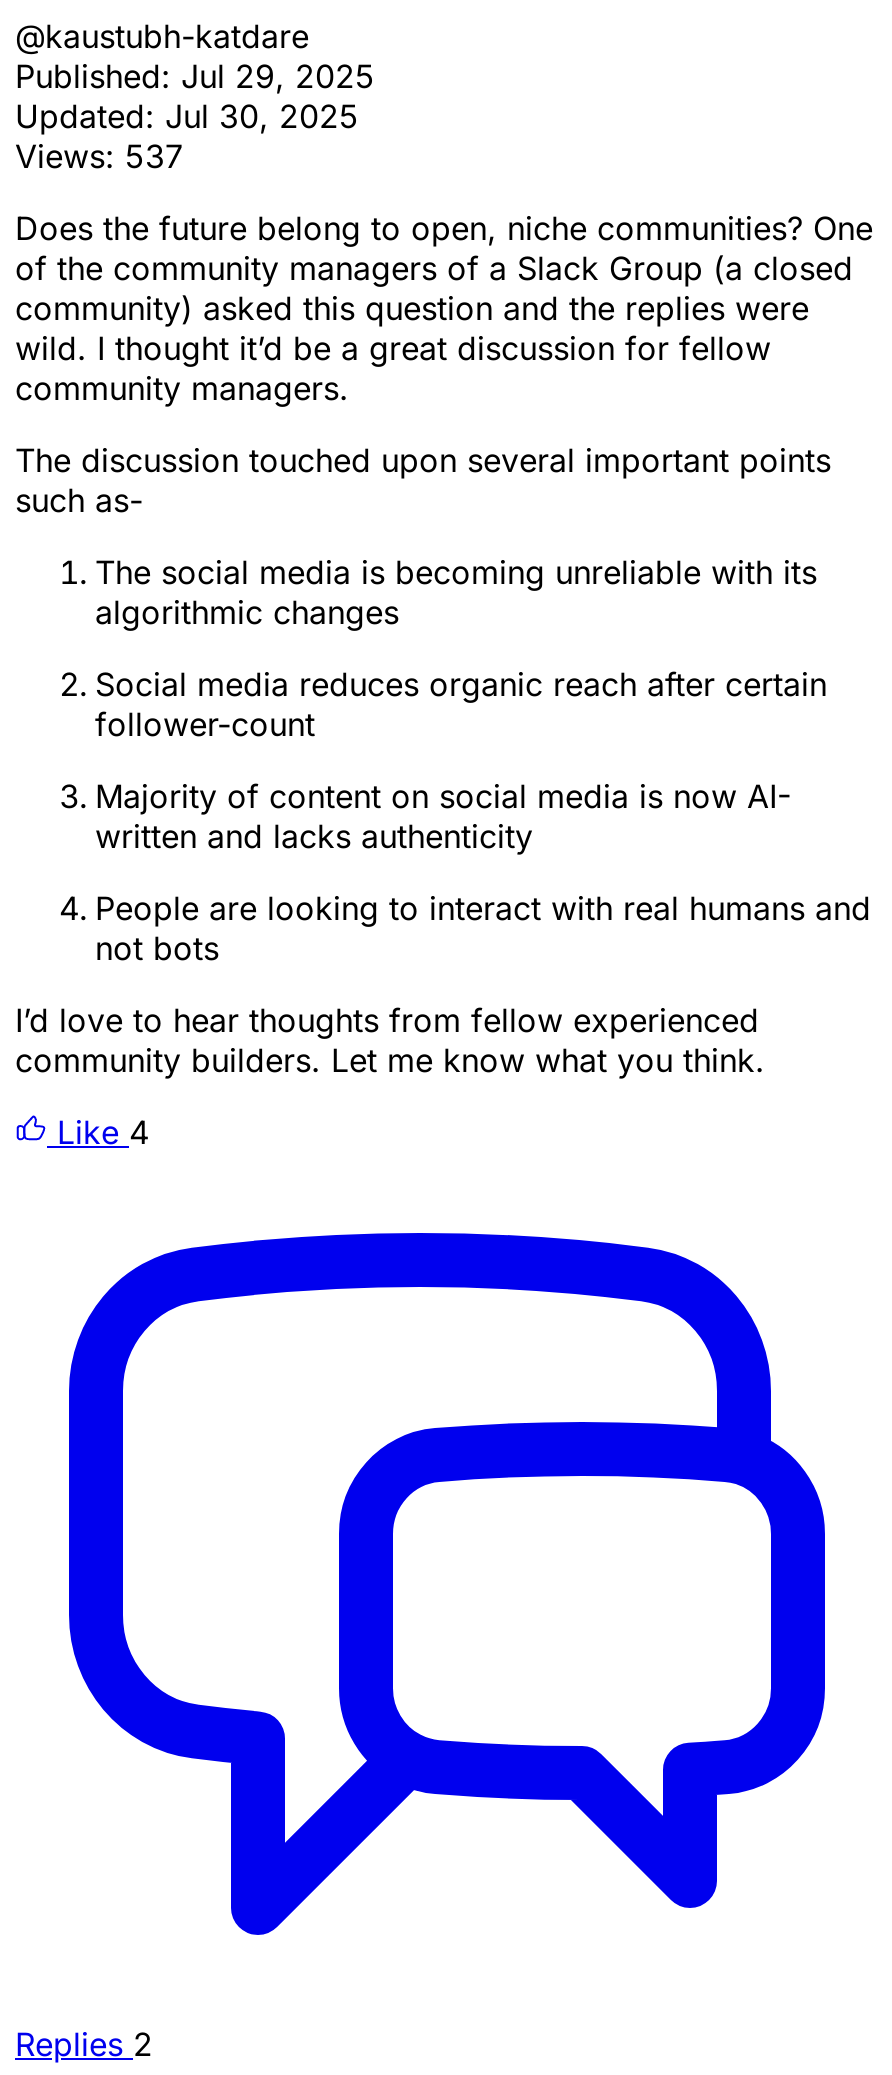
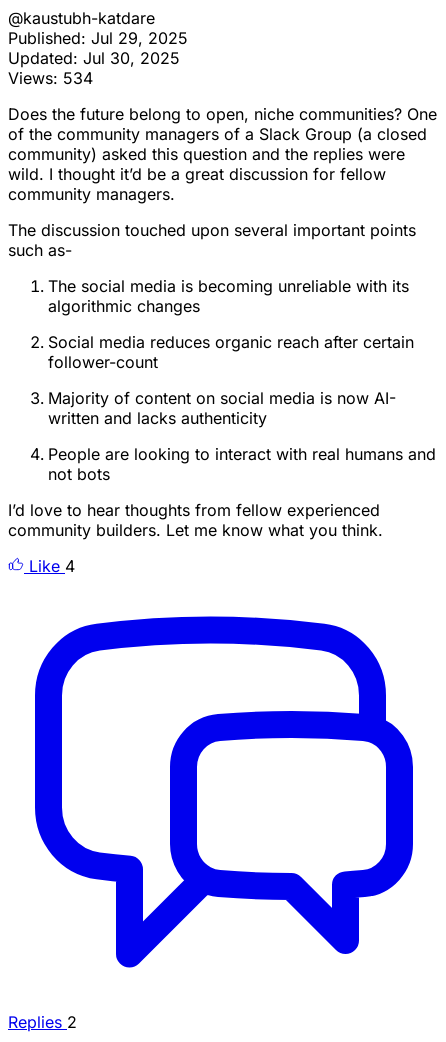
- Views: 537
+ Views: 534
